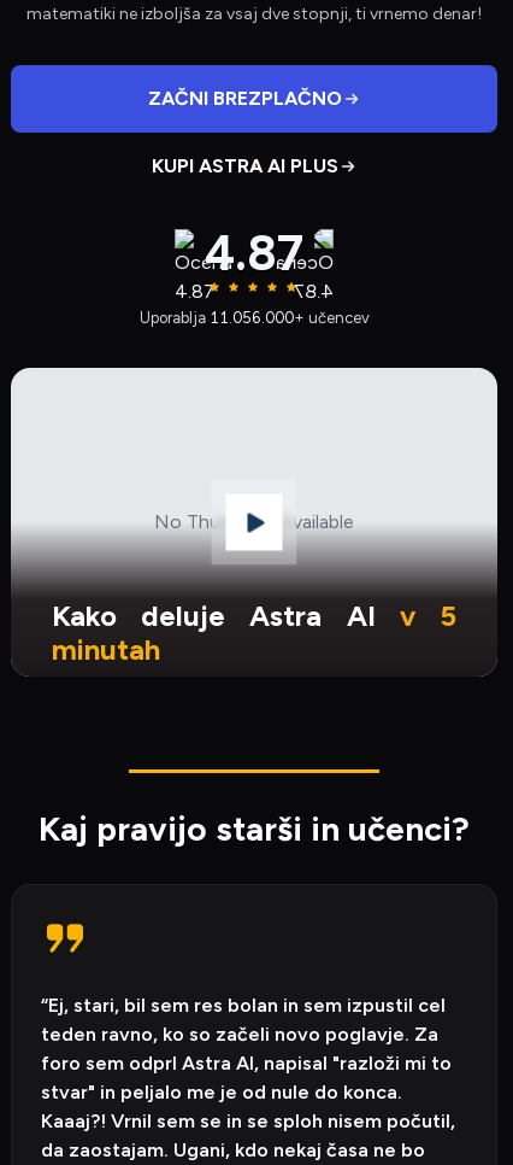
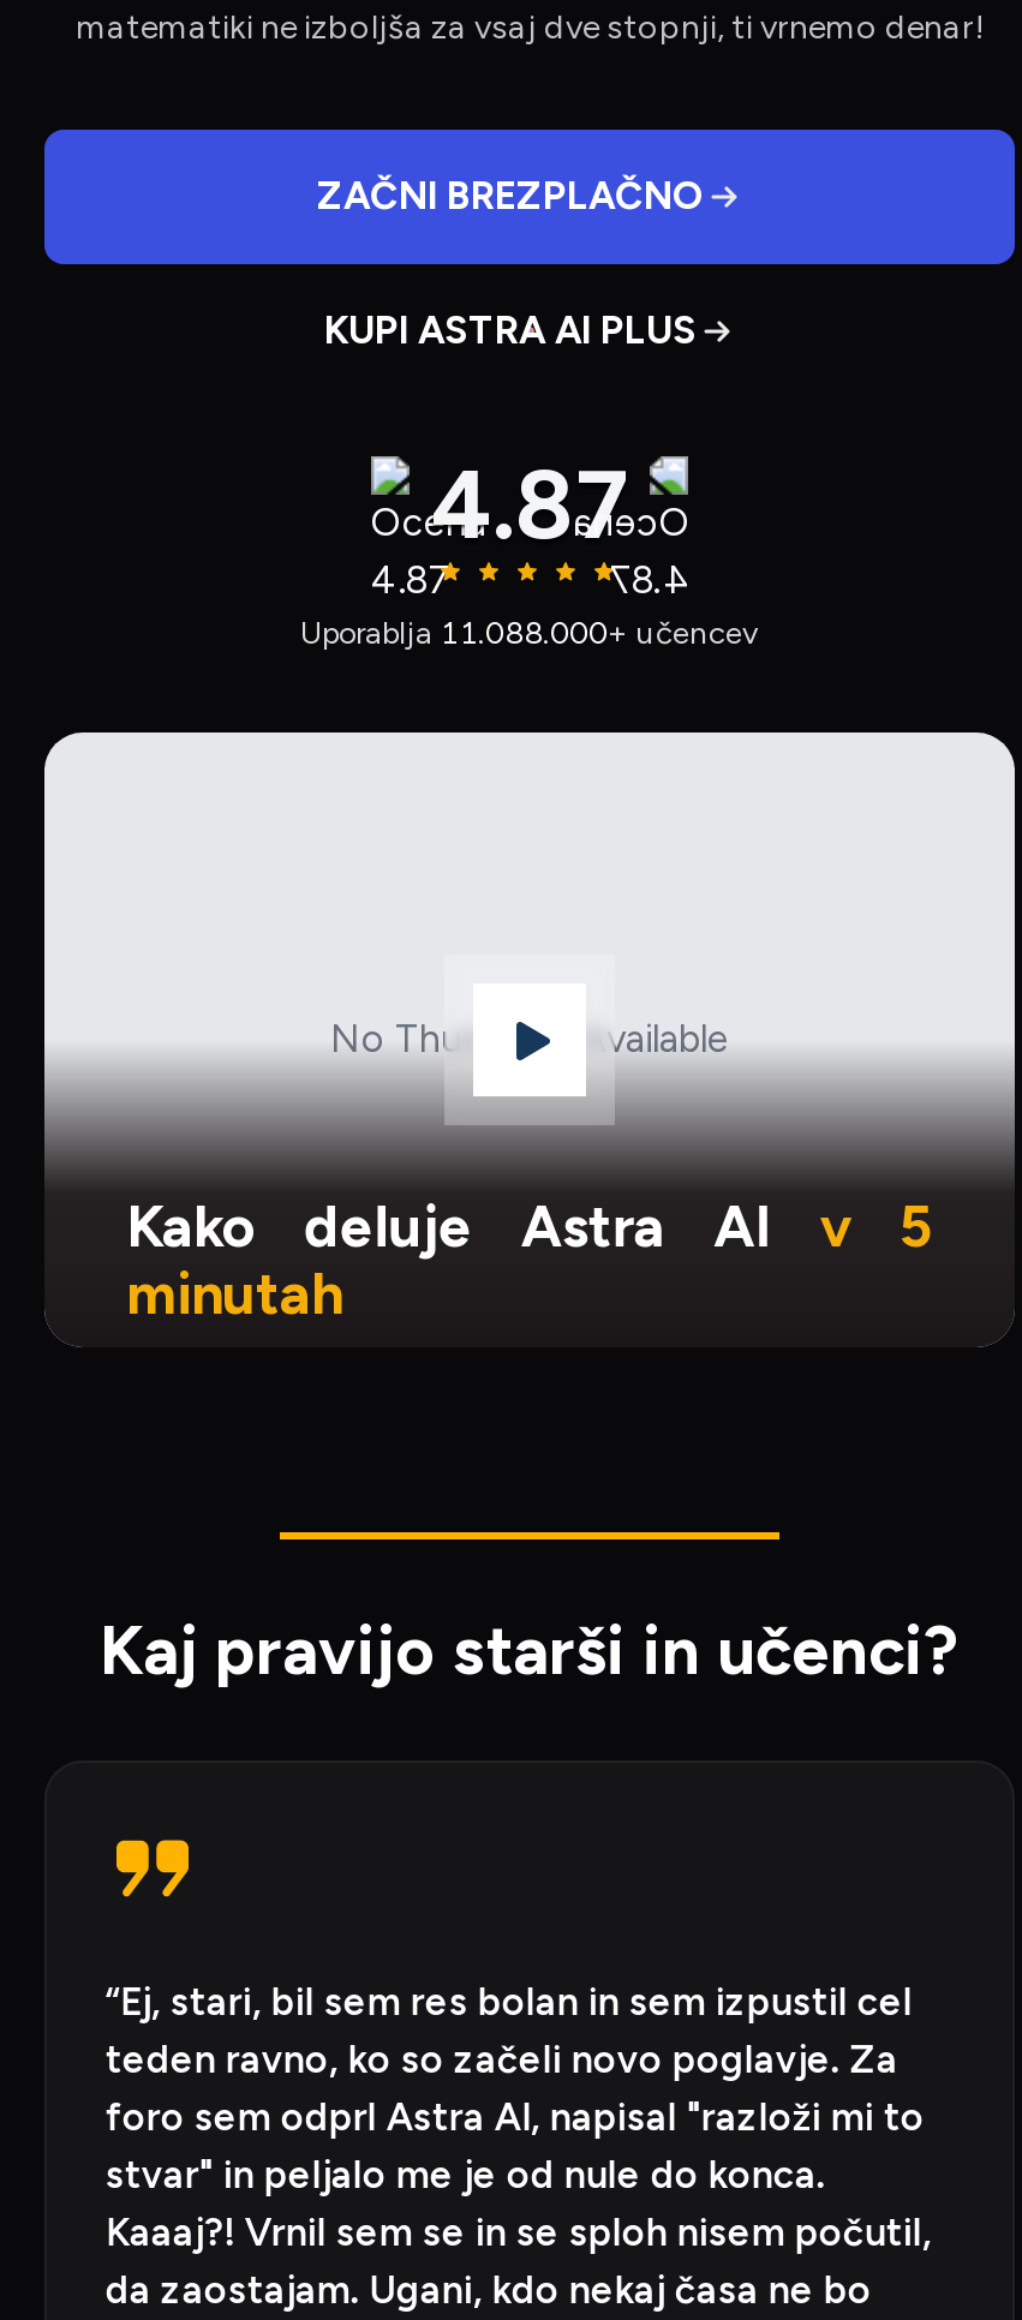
- Uporablja 11.056.000+ učencev
+ Uporablja 11.088.000+ učencev
